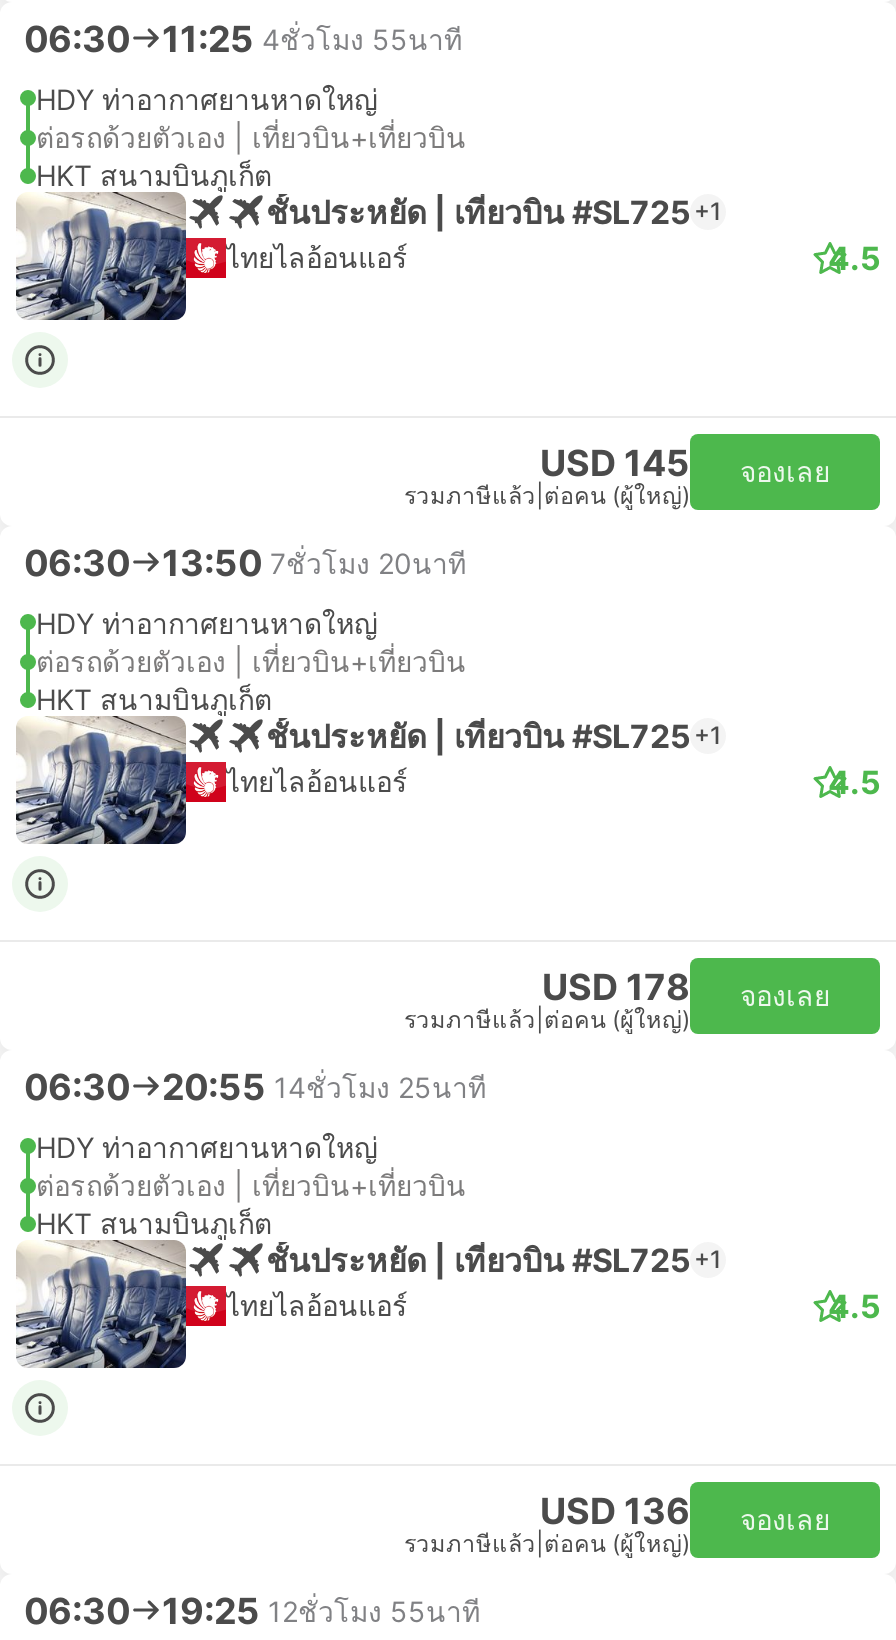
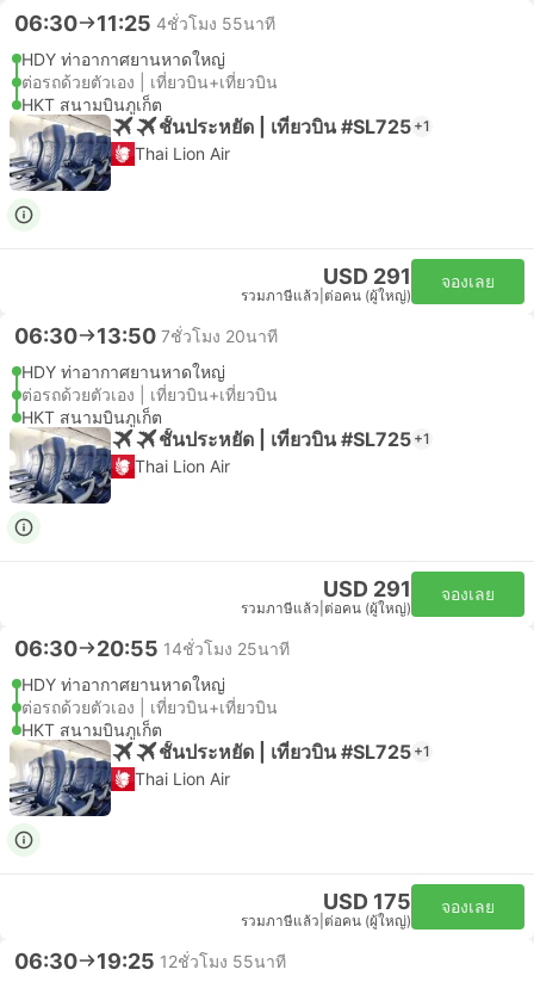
- ไทยไลอ้อนแอร์
- 4.5
+ Thai Lion Air

- USD 145 จองเลย
+ USD 291 จองเลย

- ไทยไลอ้อนแอร์
- 4.5
+ Thai Lion Air

- USD 178 จองเลย
+ USD 291 จองเลย

- ไทยไลอ้อนแอร์
- 4.5
+ Thai Lion Air

- USD 136 จองเลย
+ USD 175 จองเลย
